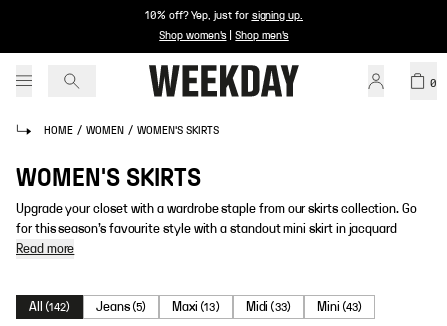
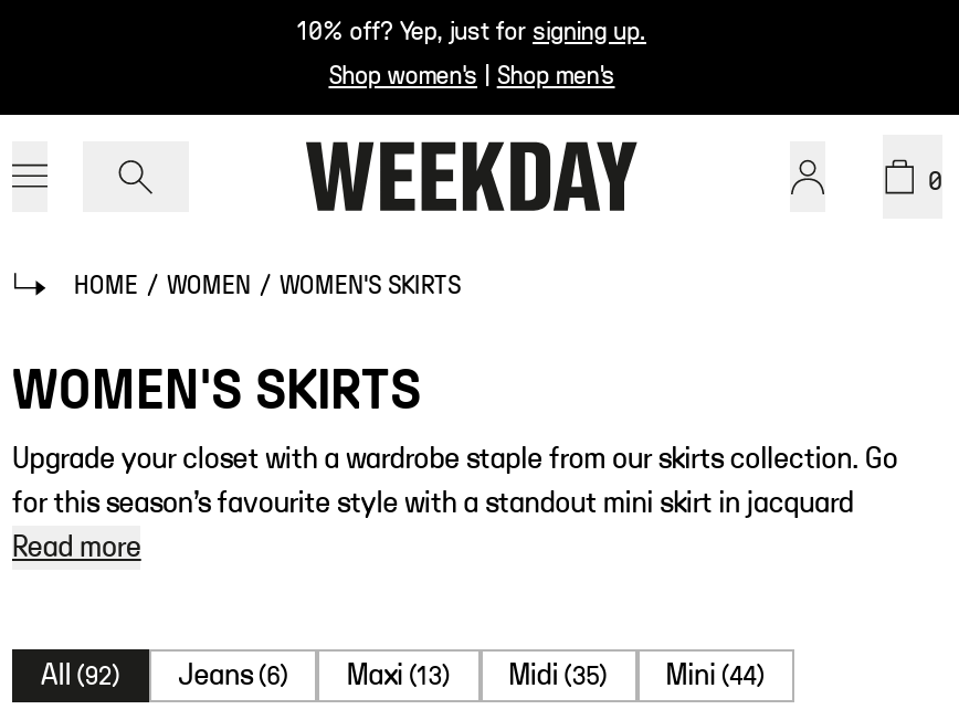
- All (142)
+ All (92)

- Jeans (5)
+ Jeans (6)

- Midi (33)
+ Midi (35)

- Mini (43)
+ Mini (44)
